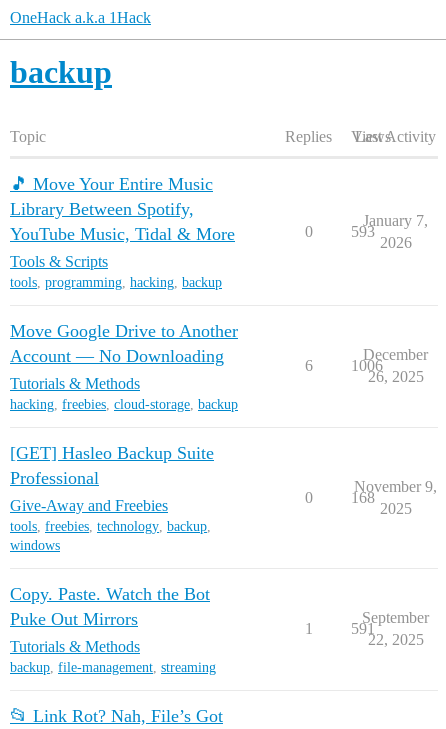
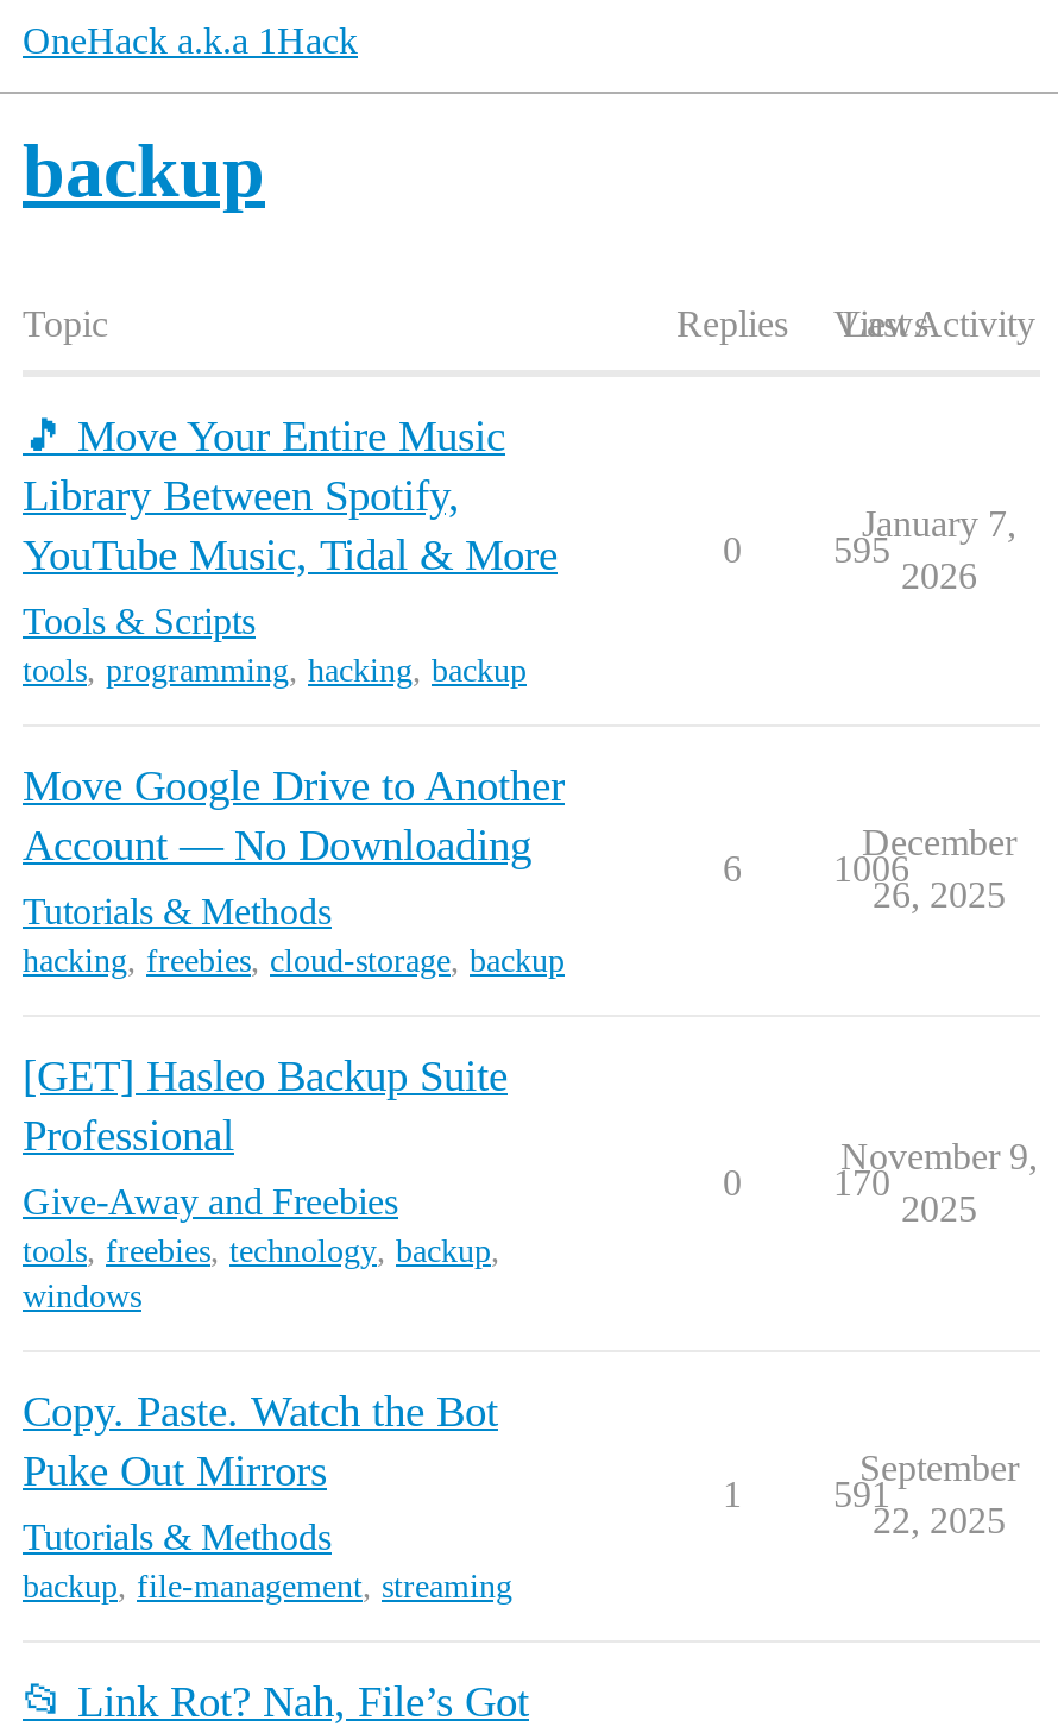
- 593
+ 595

- 168
+ 170
